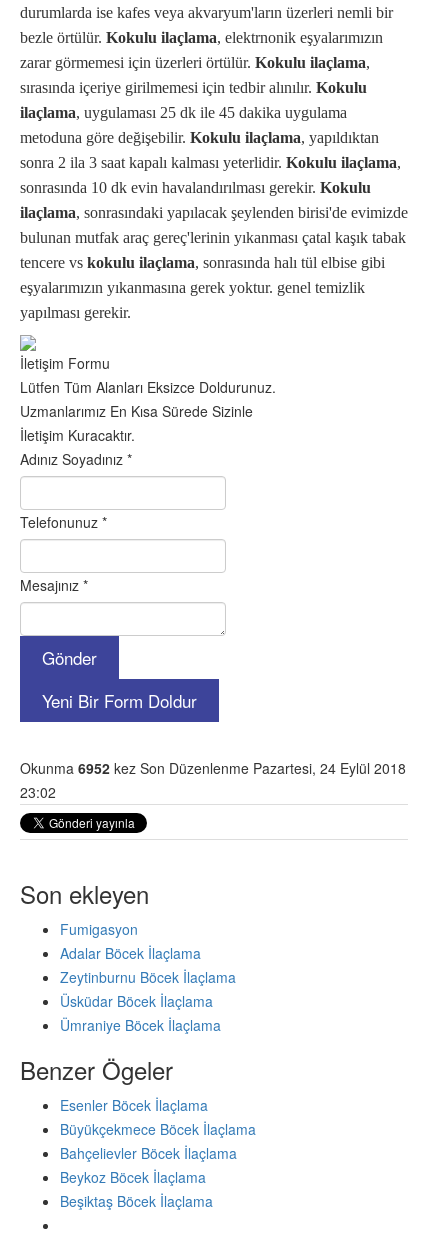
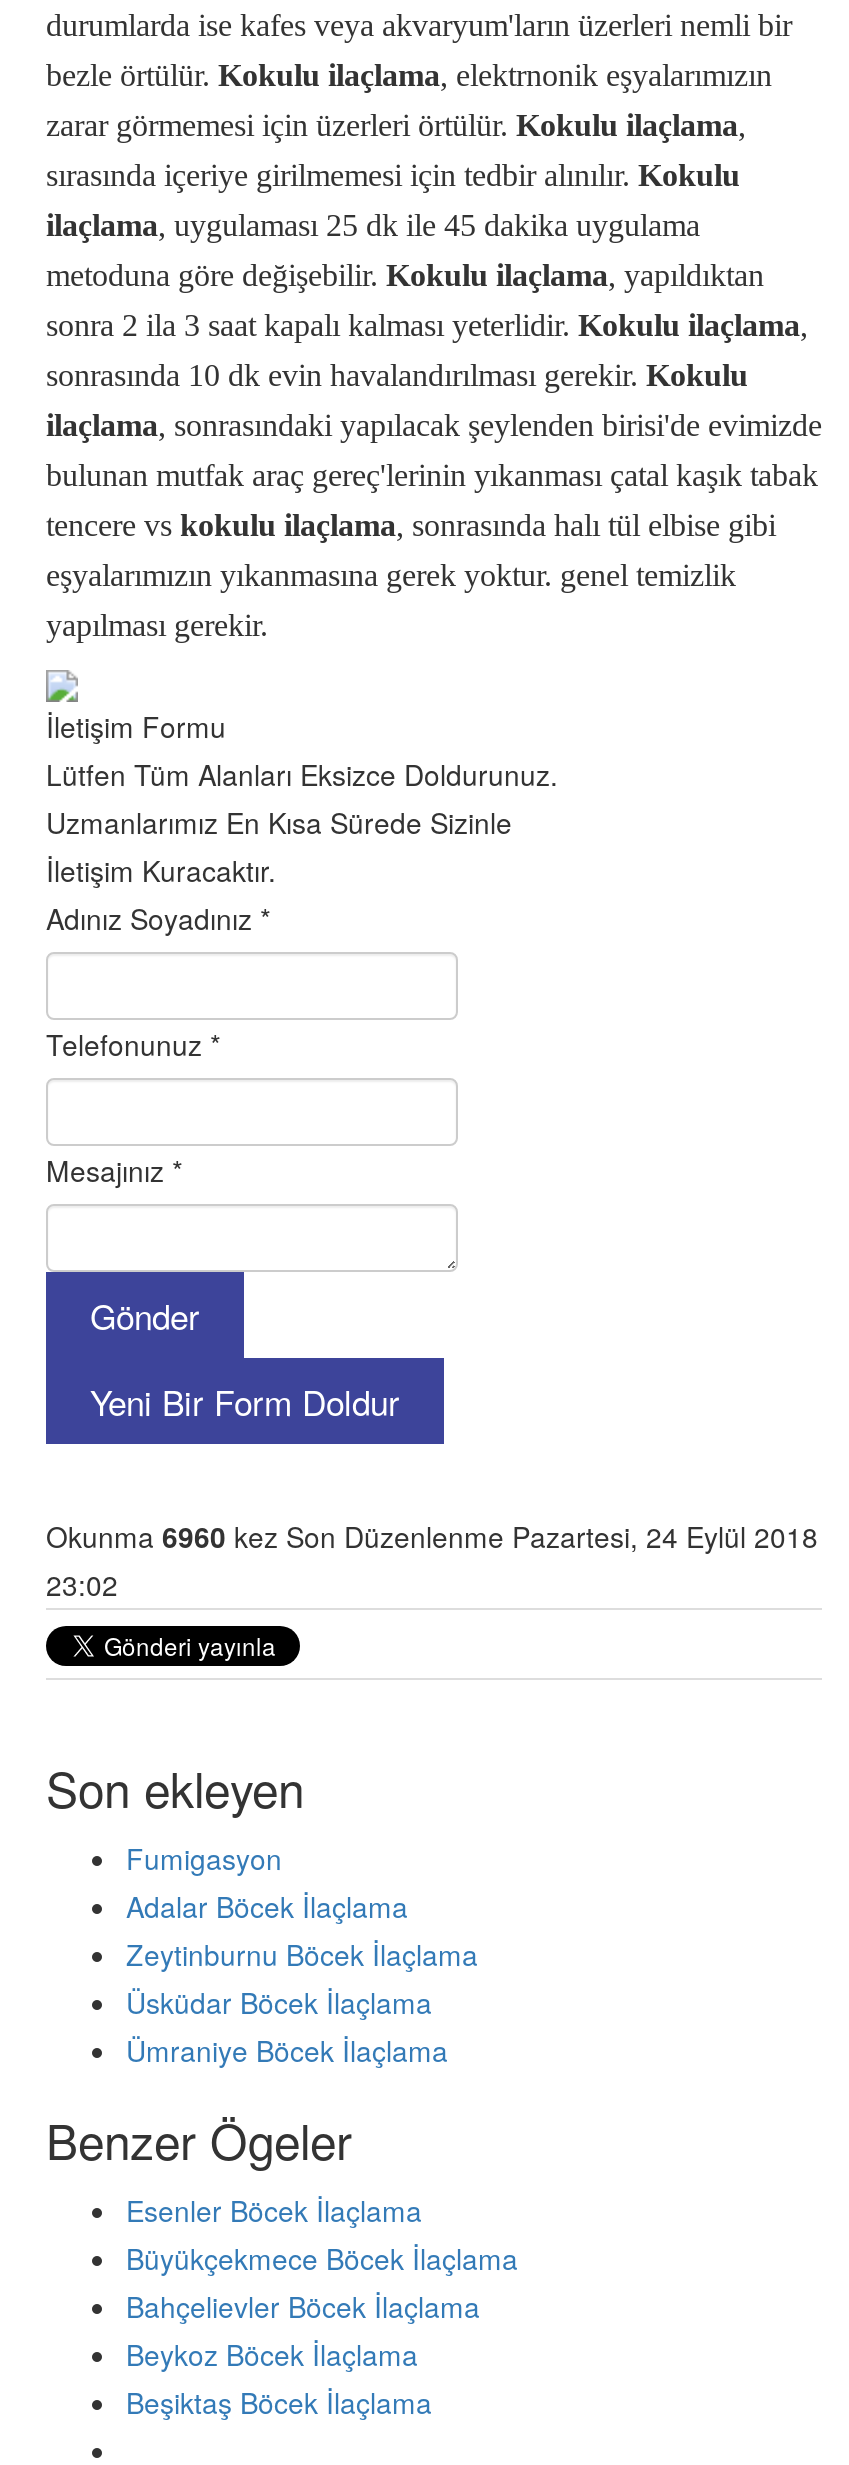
- Okunma 6952 kez Son Düzenlenme Pazartesi, 24 Eylül 2018
+ Okunma 6960 kez Son Düzenlenme Pazartesi, 24 Eylül 2018
